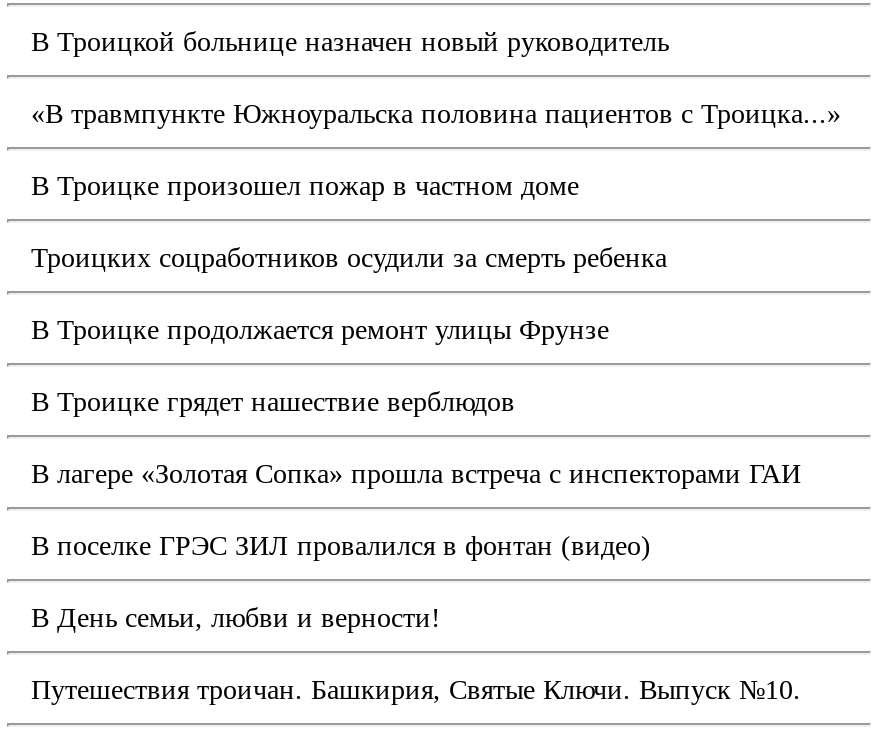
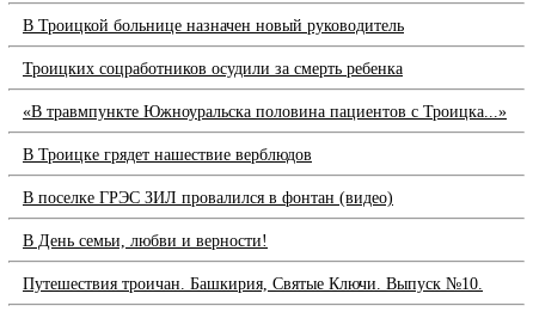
moved down: «В травмпункте Южноуральска половина пациентов с Троицка...»

- В Троицке произошел пожар в частном доме

- В Троицке продолжается ремонт улицы Фрунзе

- В лагере «Золотая Сопка» прошла встреча с инспекторами ГАИ
